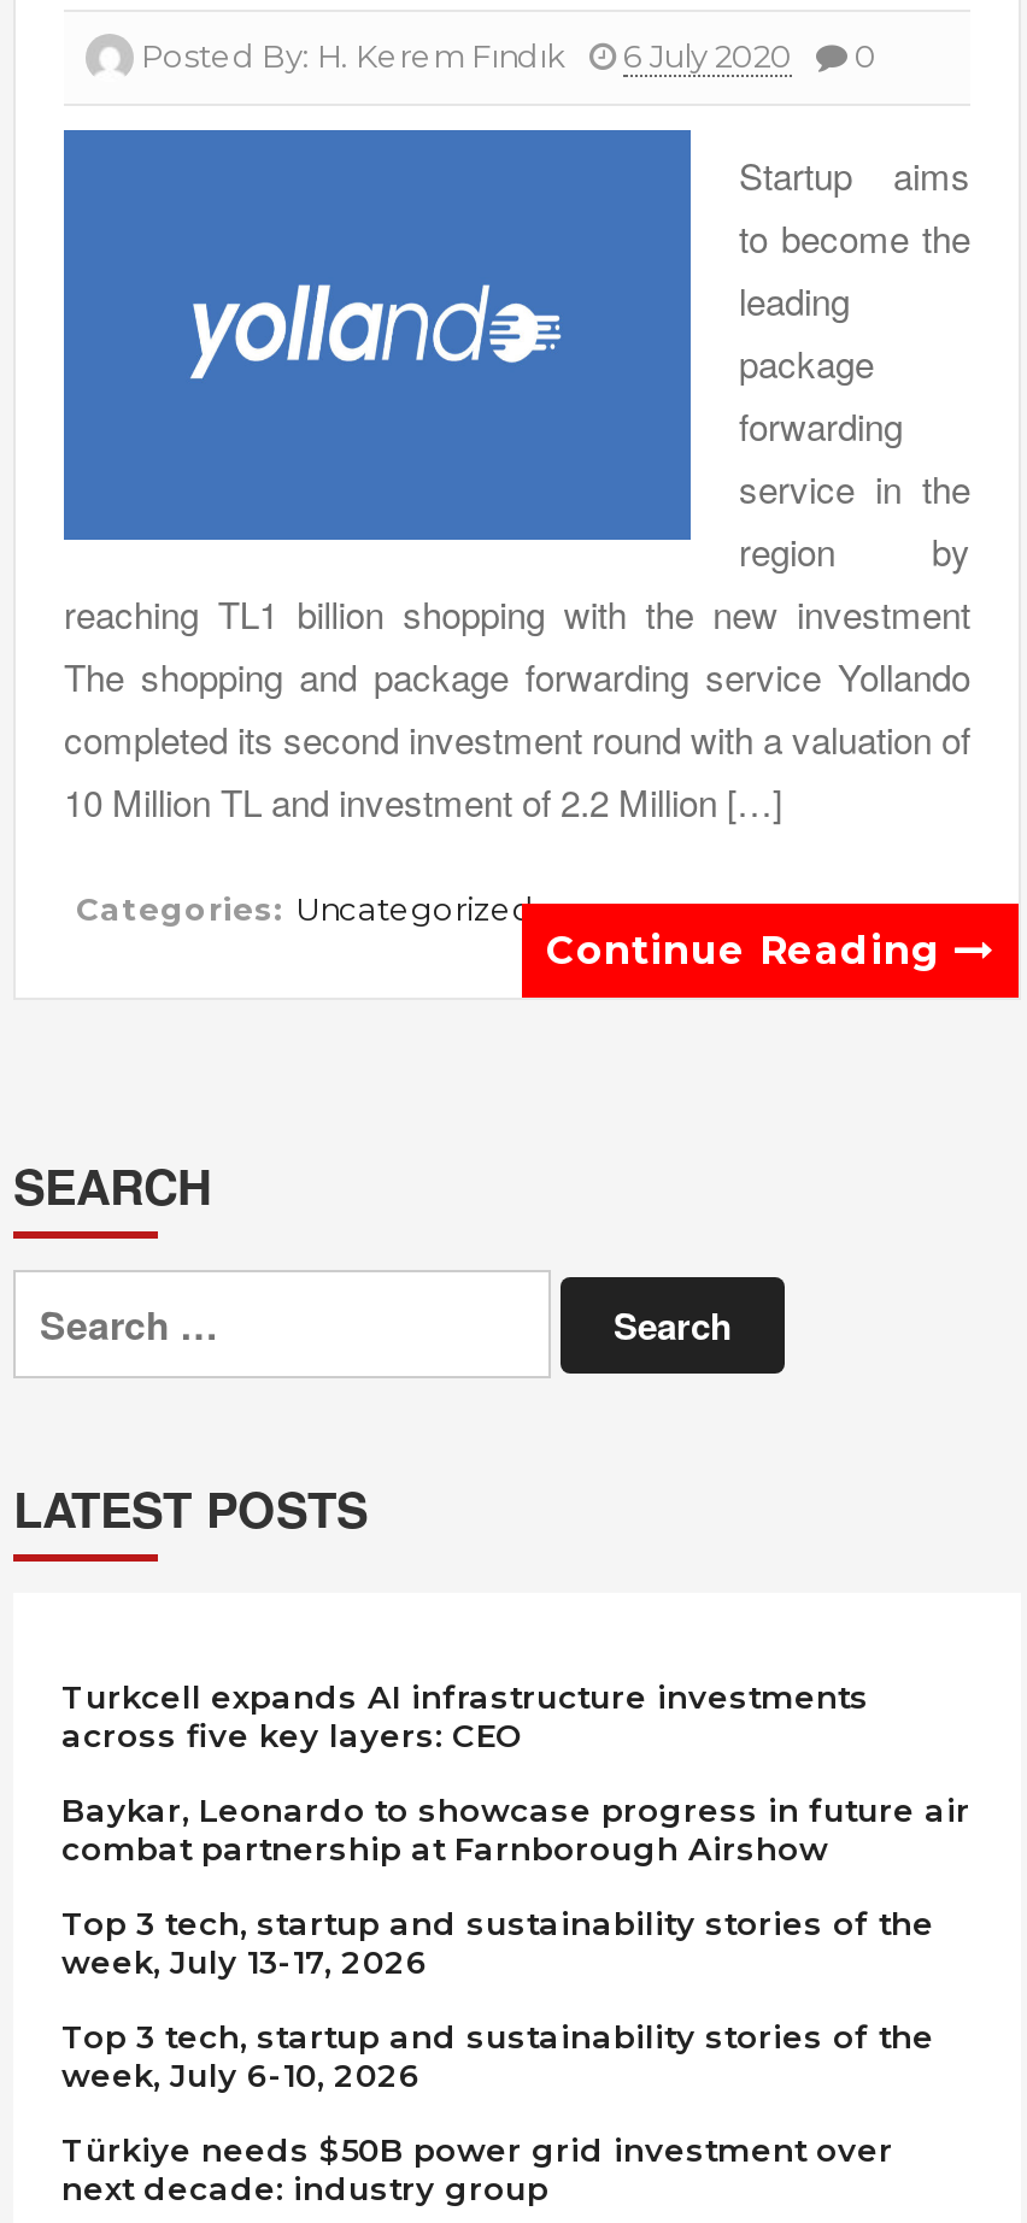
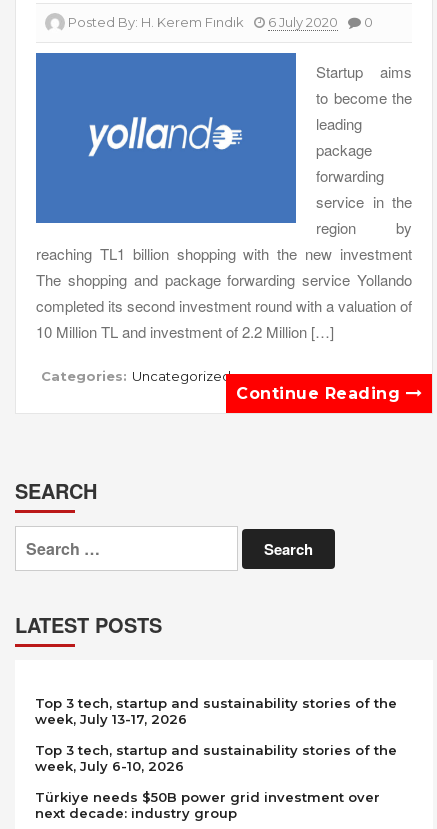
- Turkcell expands AI infrastructure investments
- across five key layers: CEO
- Baykar, Leonardo to showcase progress in future air
- combat partnership at Farnborough Airshow
